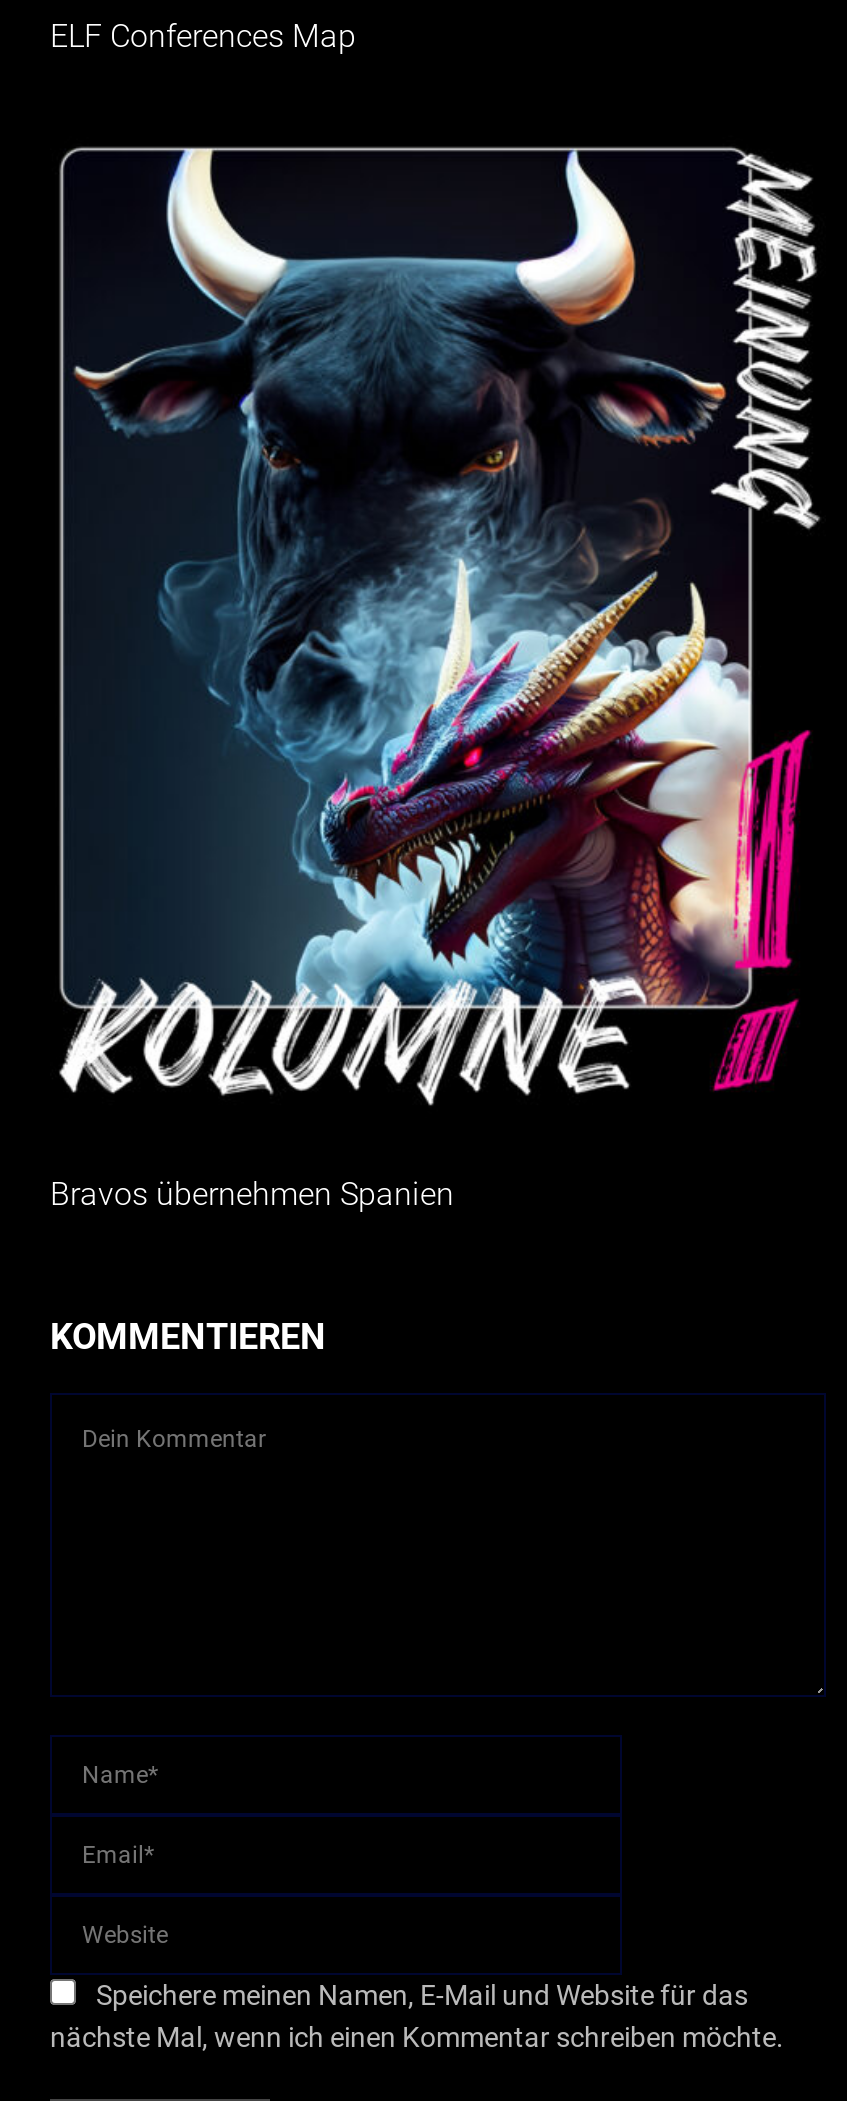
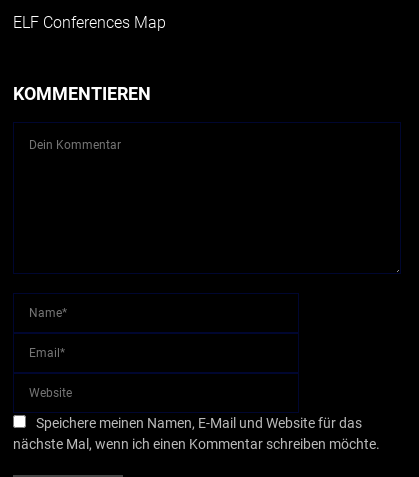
- [image]
- Bravos übernehmen Spanien
